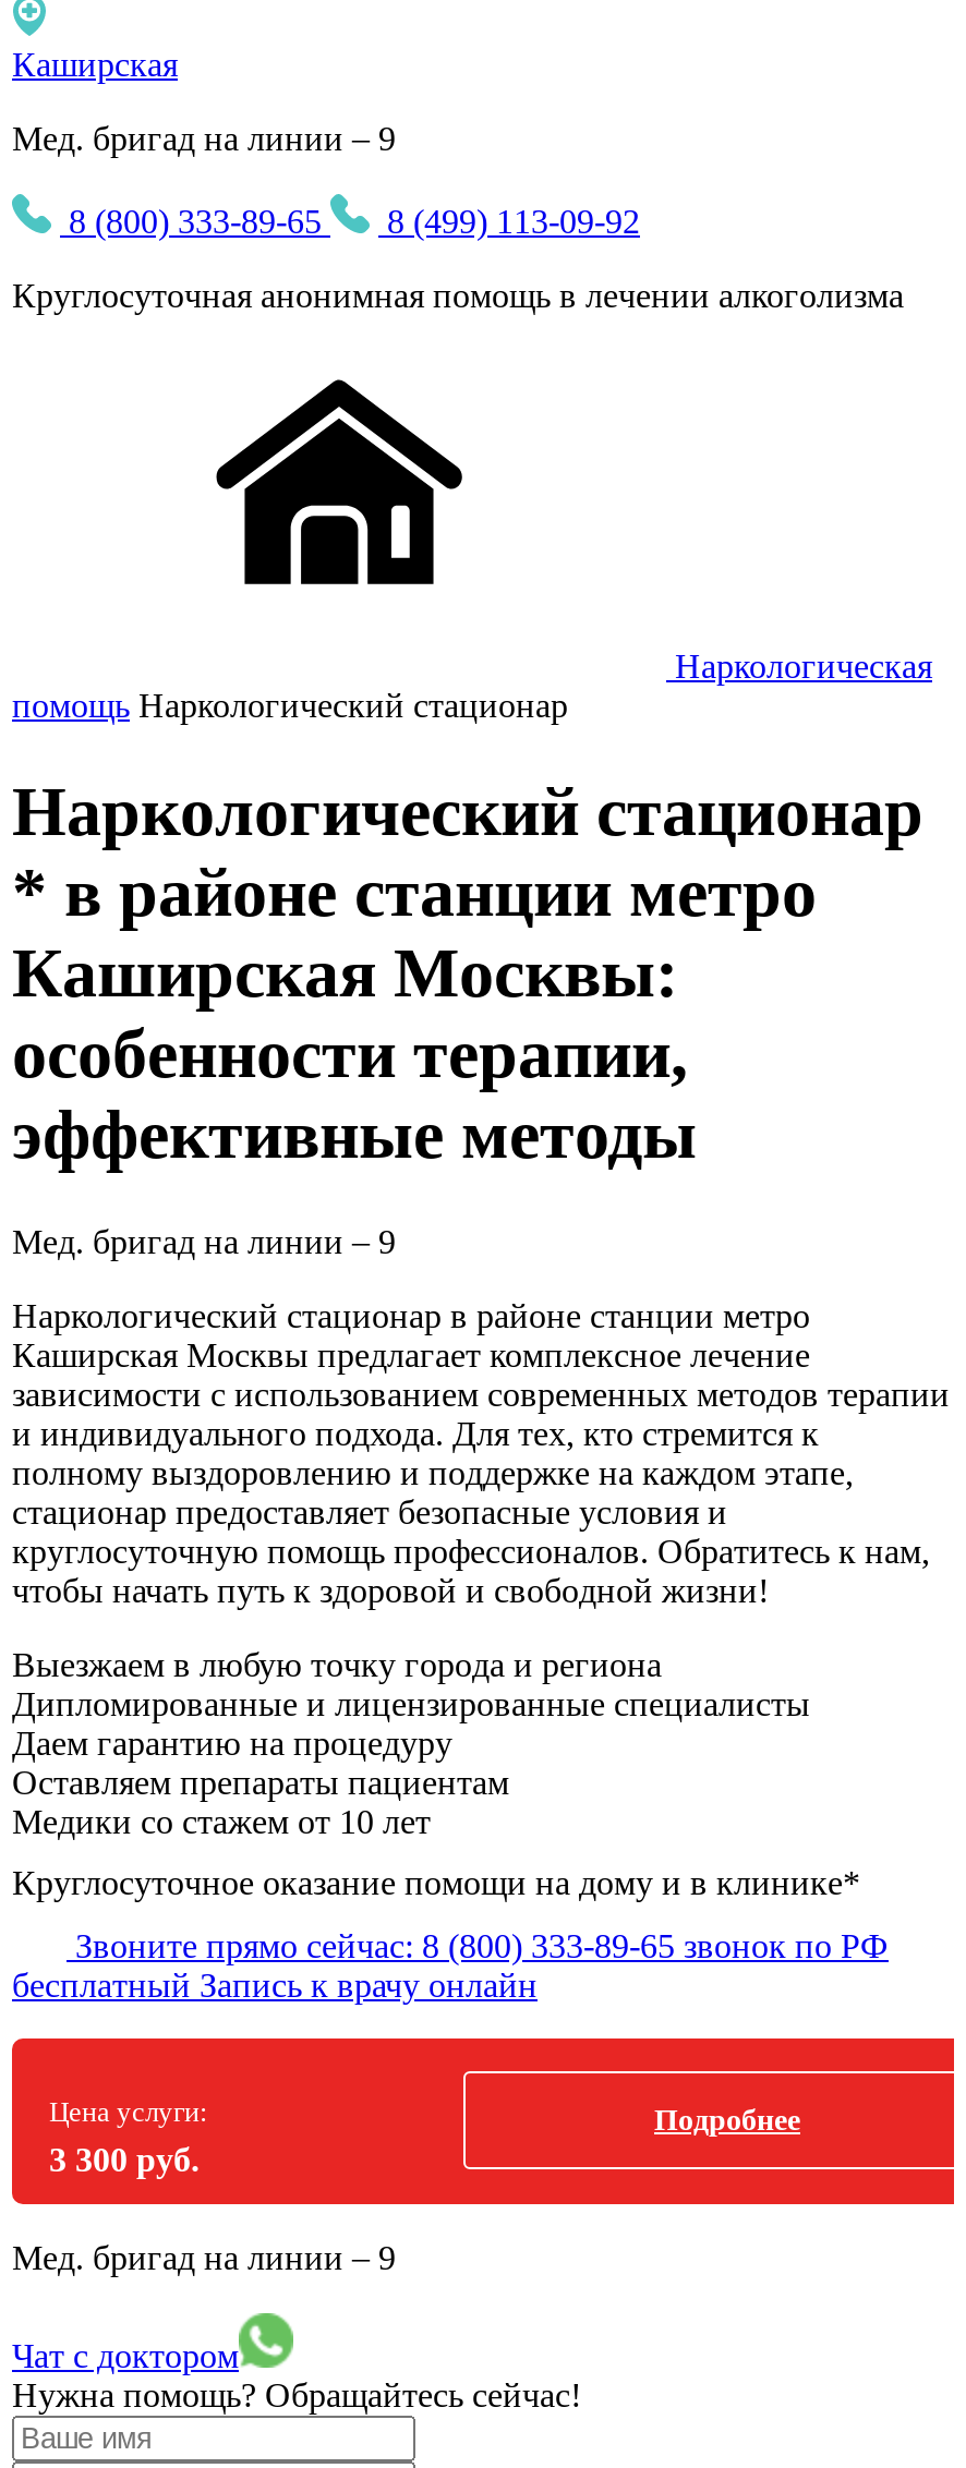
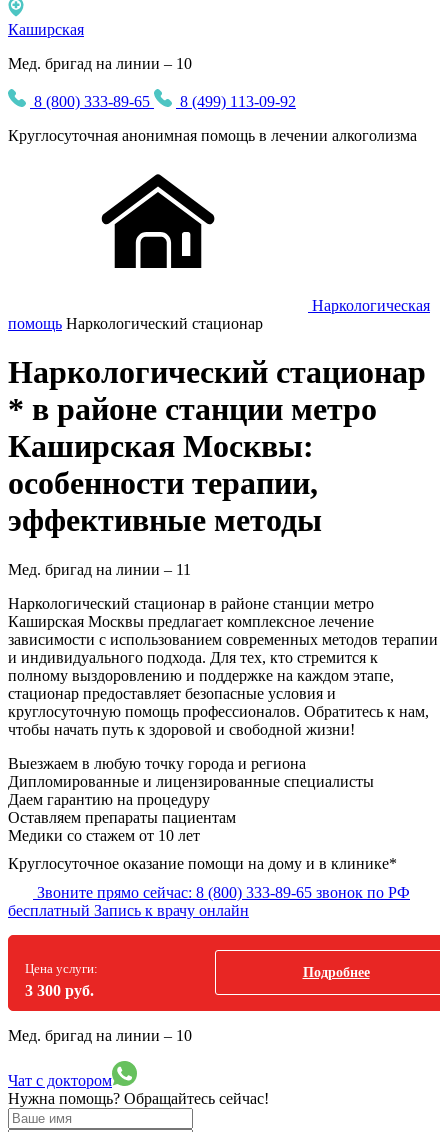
- Мед. бригад на линии – 9
+ Мед. бригад на линии – 10

- Мед. бригад на линии – 9
+ Мед. бригад на линии – 11

- Мед. бригад на линии – 9
+ Мед. бригад на линии – 10
